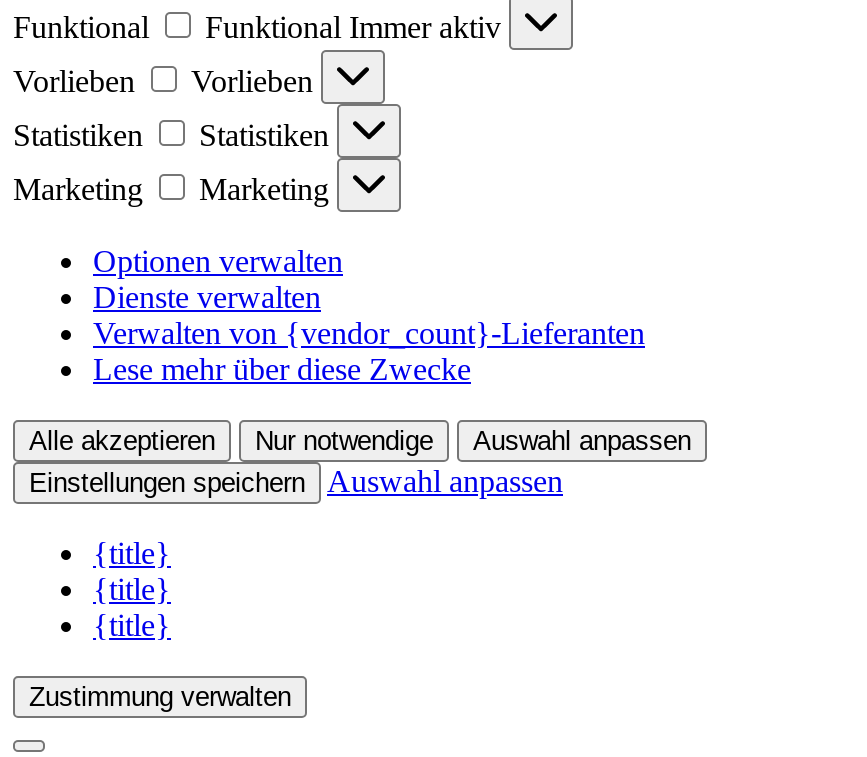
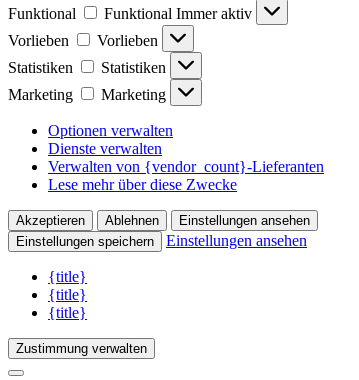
- Alle akzeptieren
- Nur notwendige
- Auswahl anpassen
+ Akzeptieren
+ Ablehnen
+ Einstellungen ansehen

- Auswahl anpassen
+ Einstellungen ansehen
